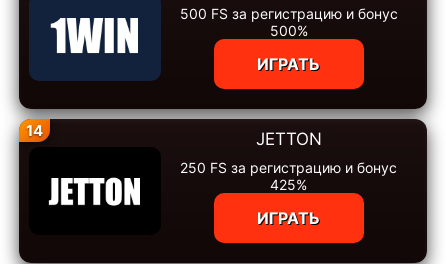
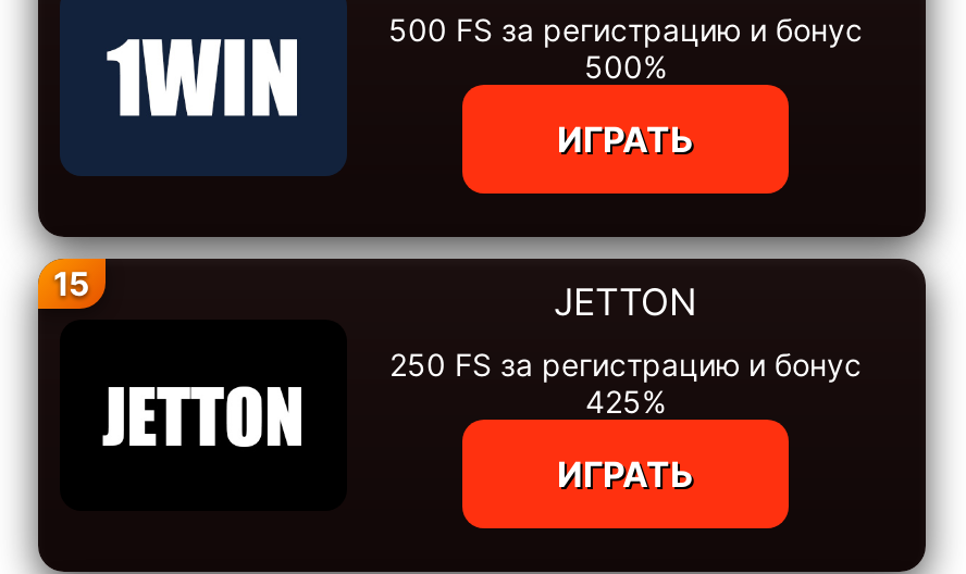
- 14
+ 15
